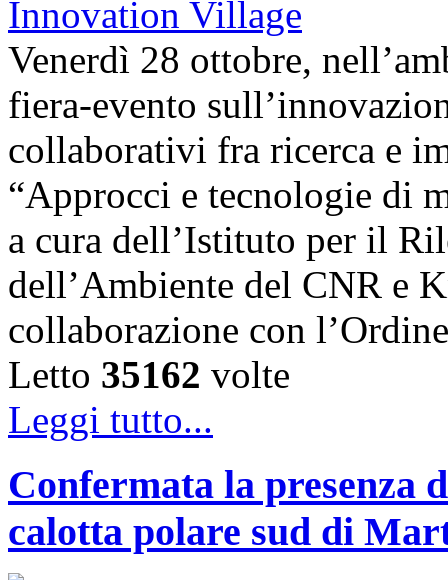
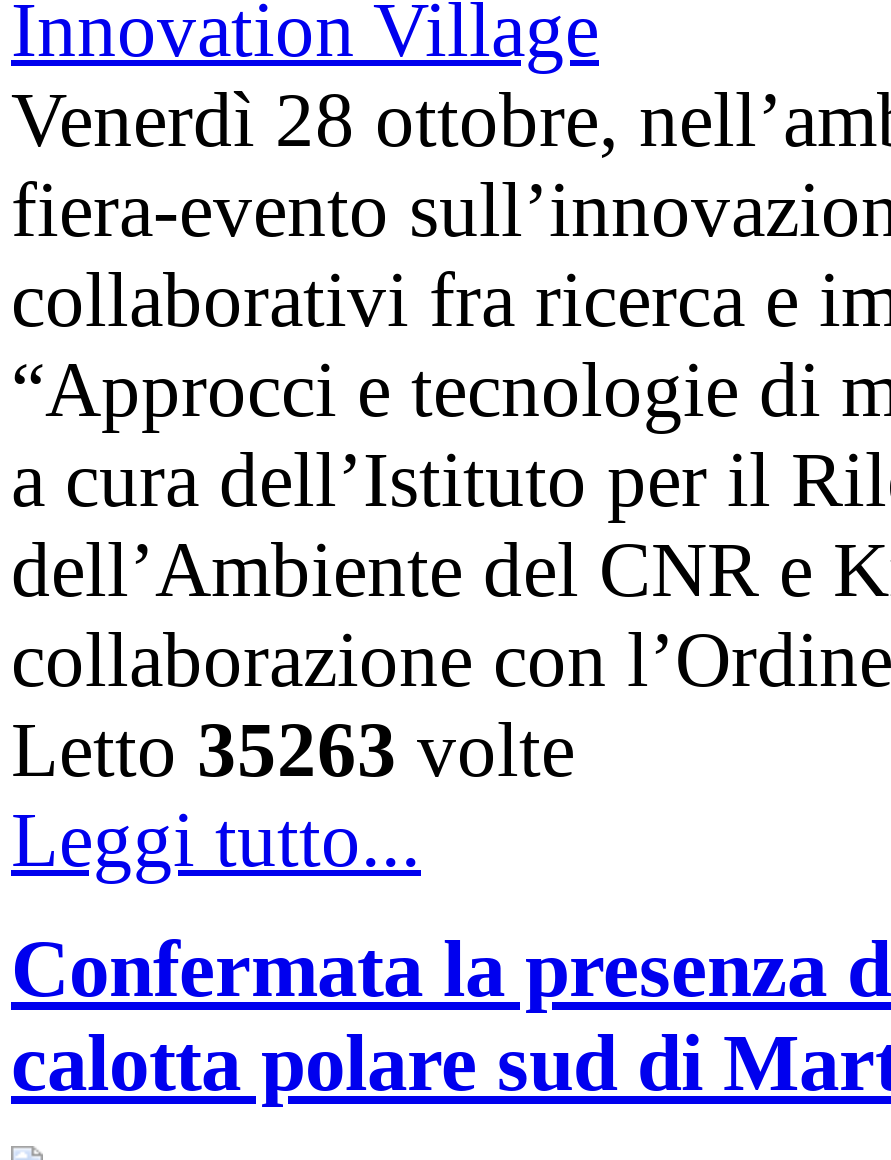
- Letto 35162 volte
+ Letto 35263 volte
